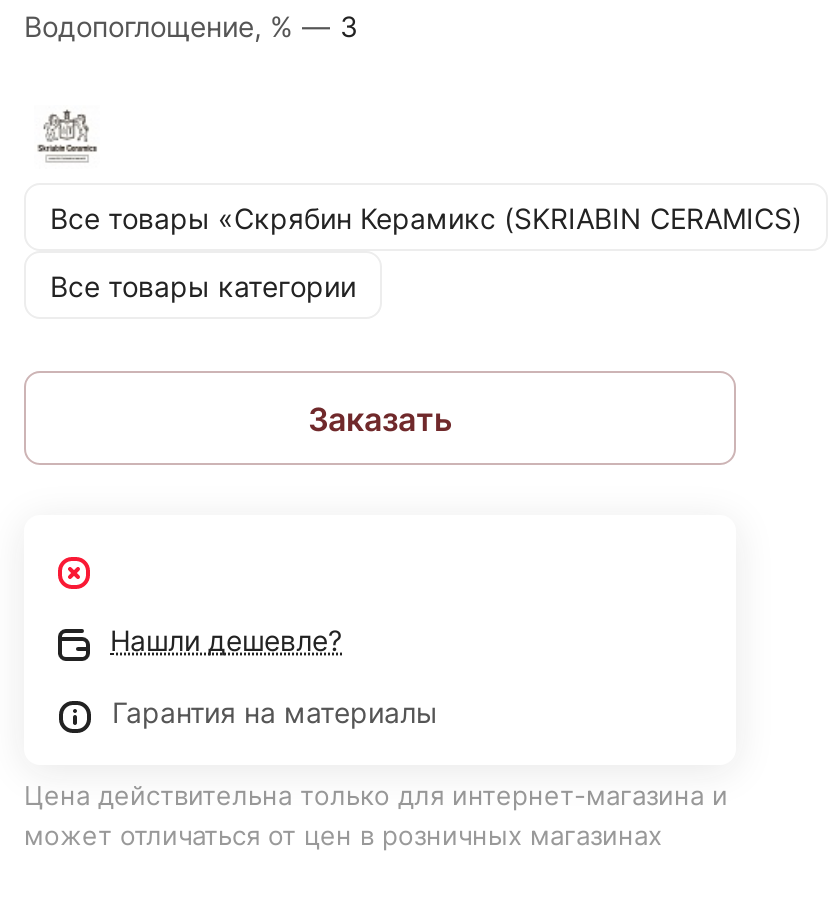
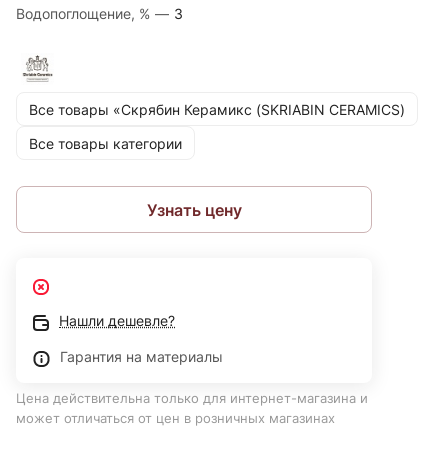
- Заказать
+ Узнать цену
